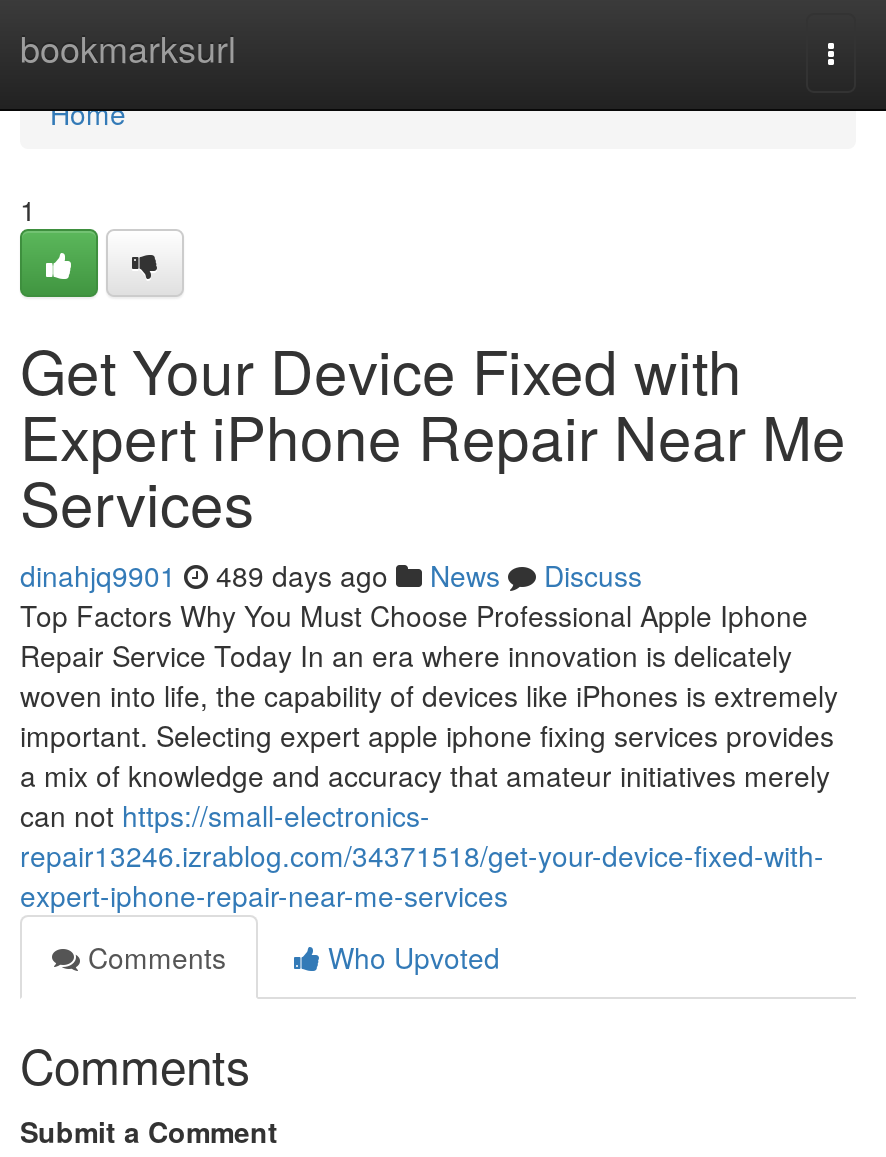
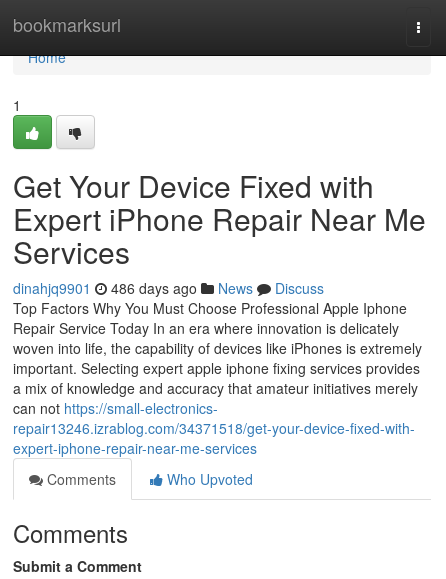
- dinahjq9901 489 days ago News Discuss
+ dinahjq9901 486 days ago News Discuss
